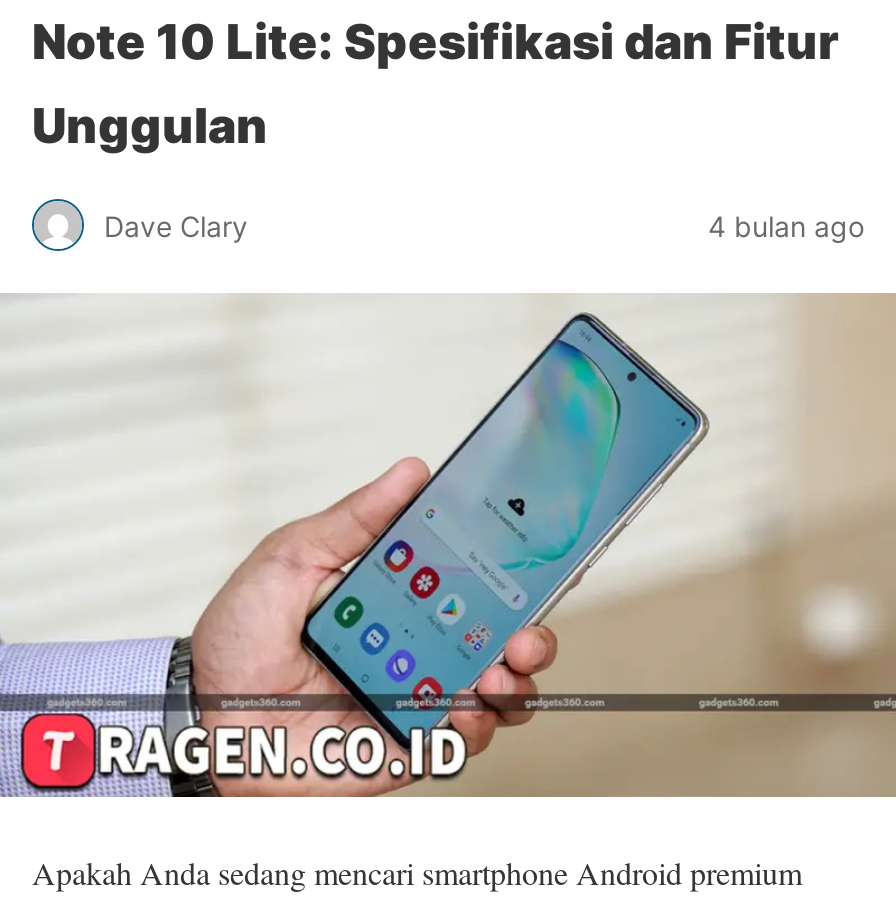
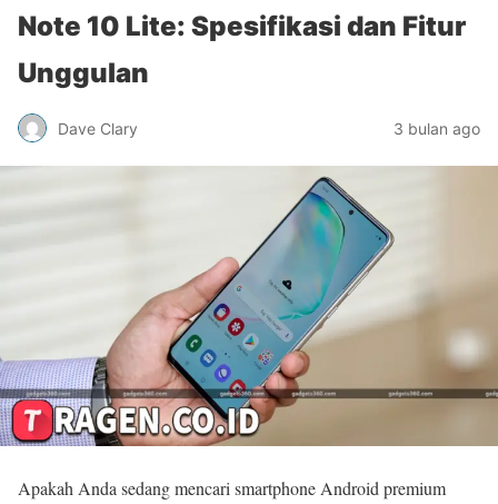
- 4 bulan ago
+ 3 bulan ago
